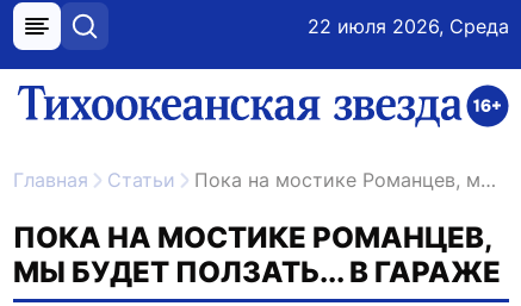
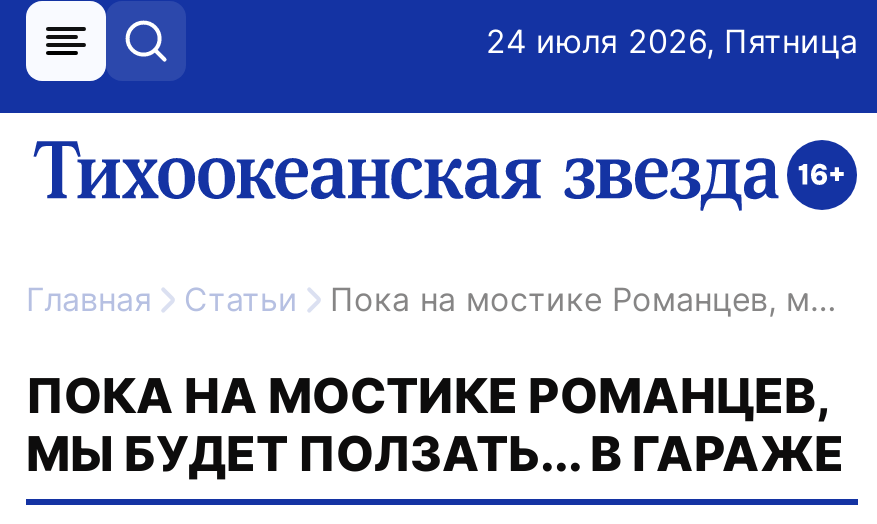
- 22 июля 2026, Среда
+ 24 июля 2026, Пятница
